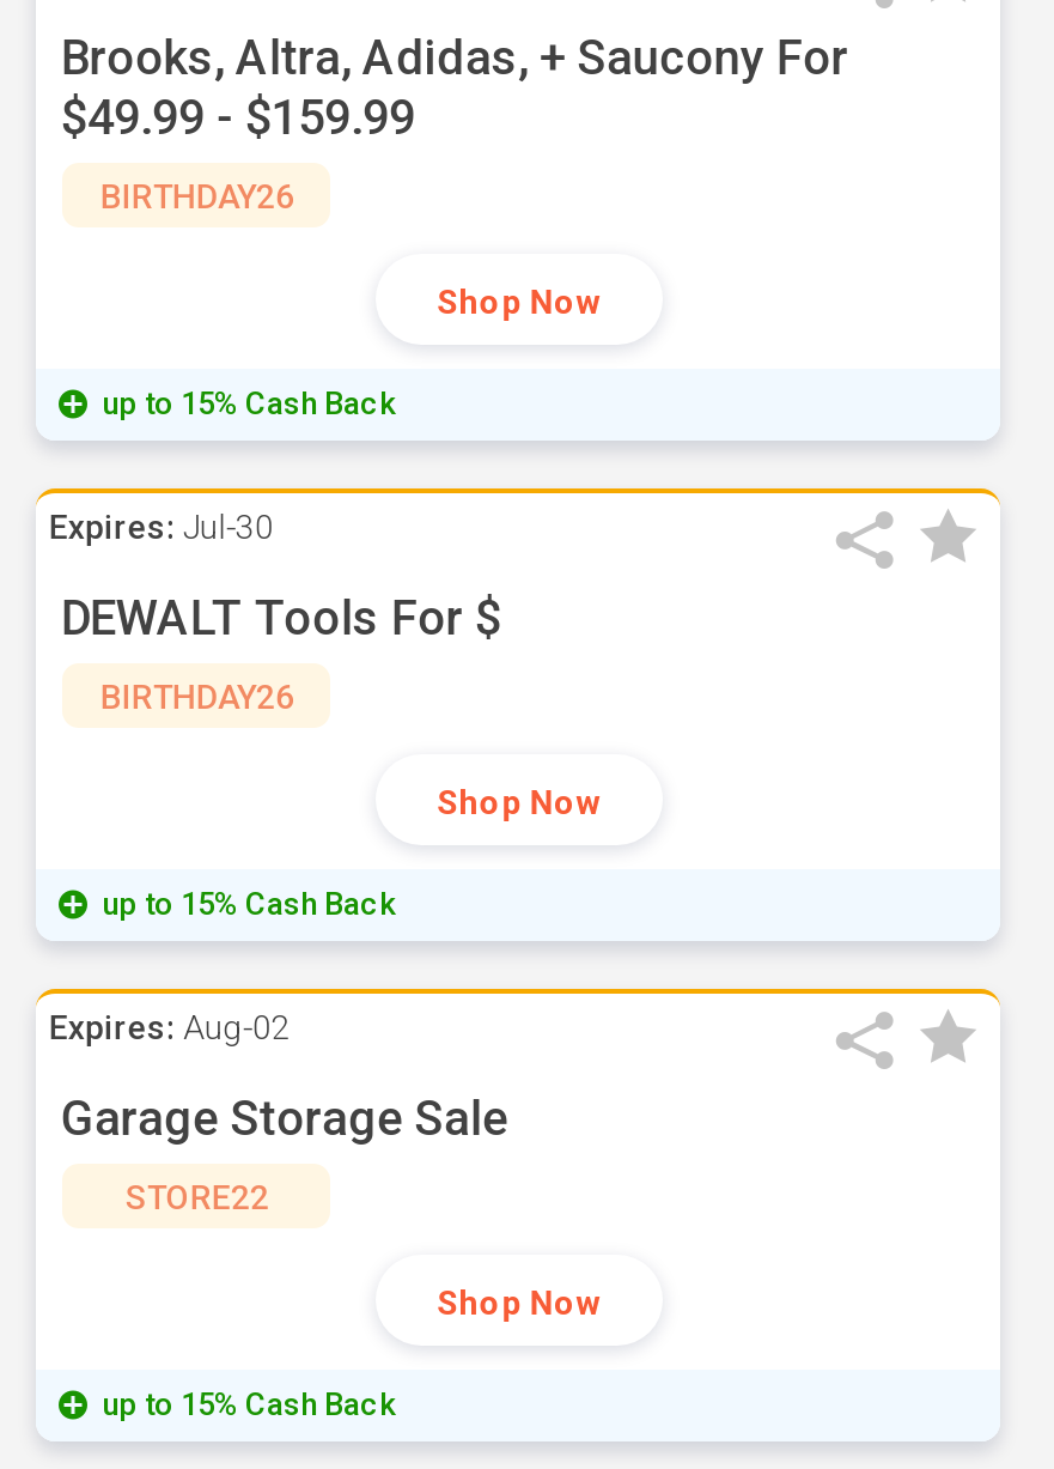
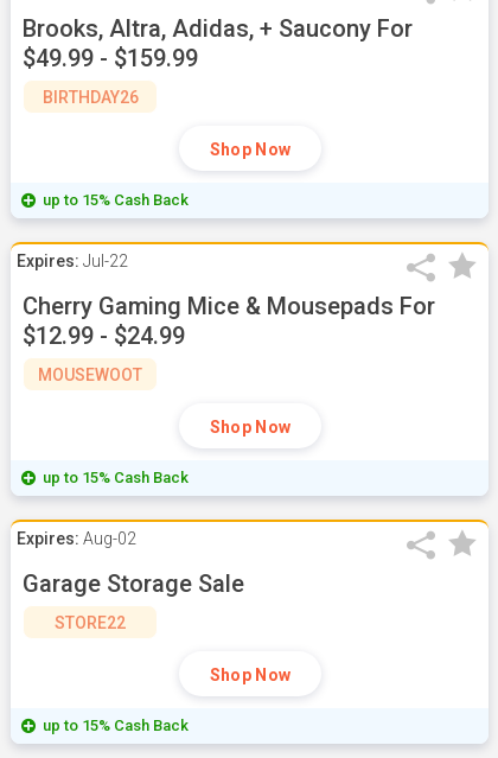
- Expires: Jul-30
+ Expires: Jul-22

- DEWALT Tools For $
+ Cherry Gaming Mice & Mousepads For
+ $12.99 - $24.99

- BIRTHDAY26
+ MOUSEWOOT
